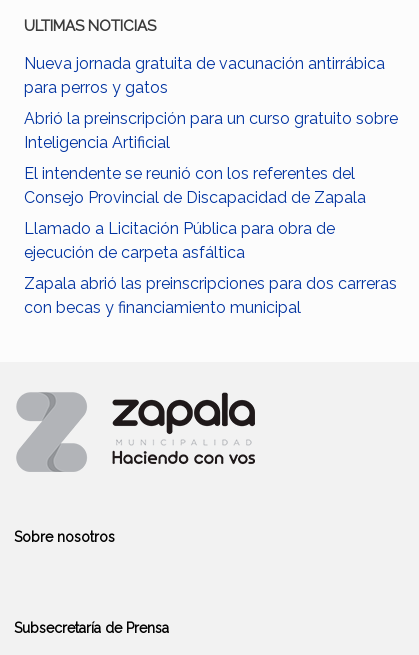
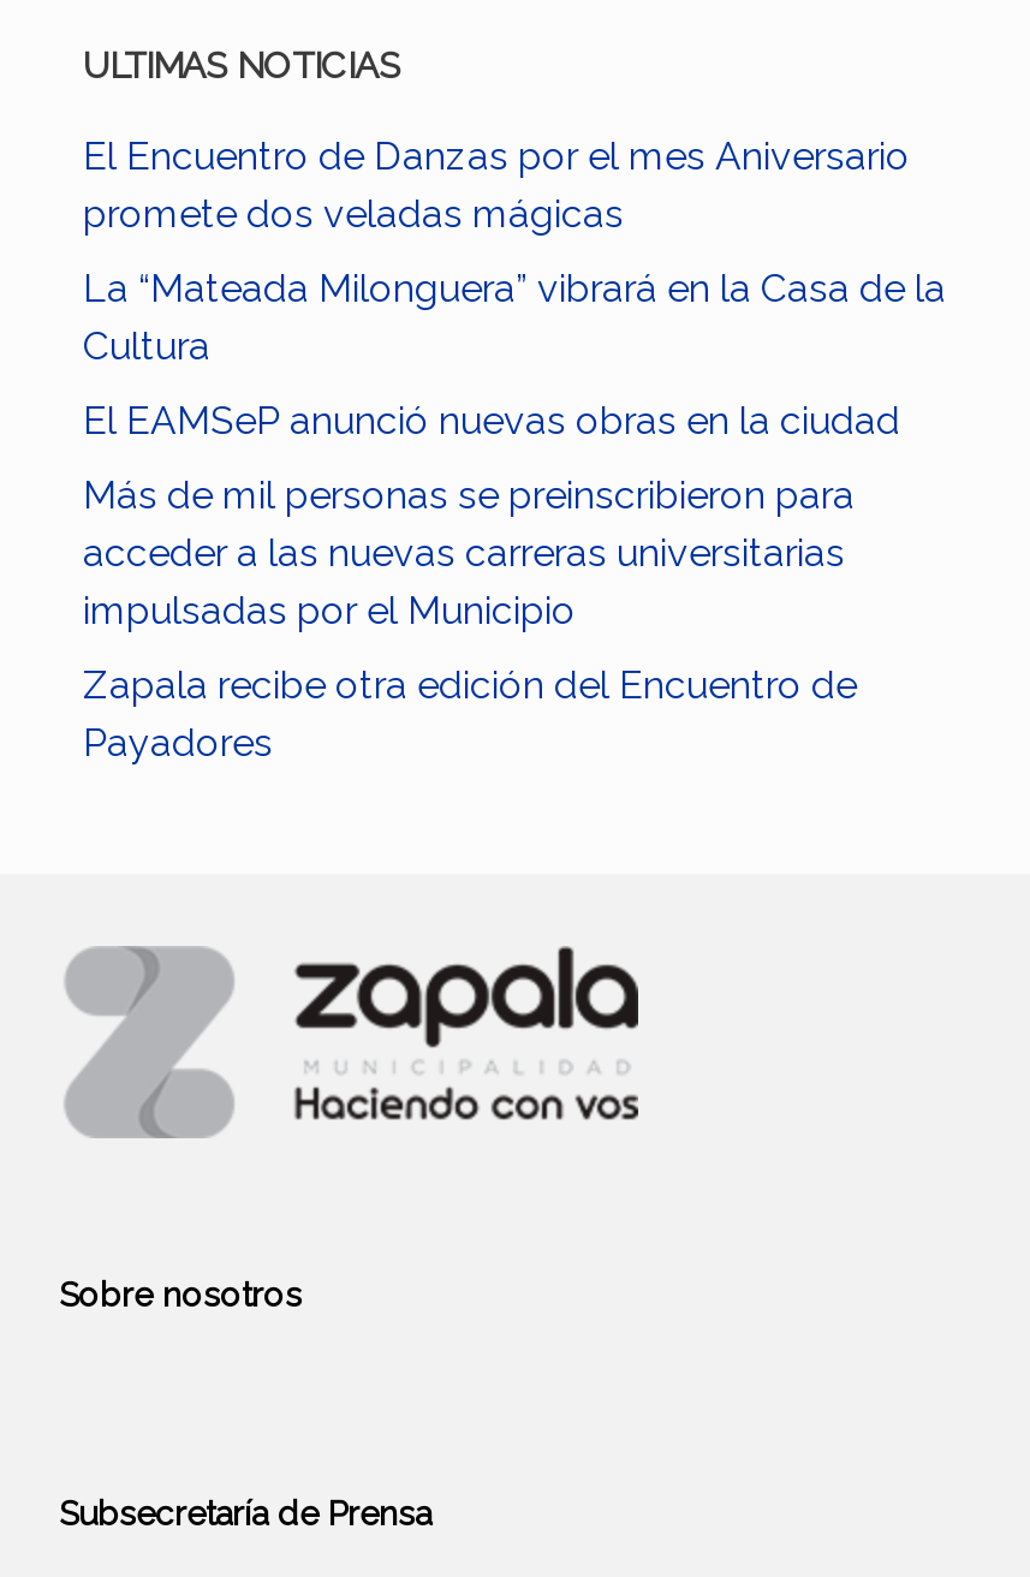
- Nueva jornada gratuita de vacunación antirrábica
- para perros y gatos
+ El Encuentro de Danzas por el mes Aniversario
+ promete dos veladas mágicas

- Abrió la preinscripción para un curso gratuito sobre
- Inteligencia Artificial
+ La “Mateada Milonguera” vibrará en la Casa de la
+ Cultura

- El intendente se reunió con los referentes del
- Consejo Provincial de Discapacidad de Zapala
+ El EAMSeP anunció nuevas obras en la ciudad

- Llamado a Licitación Pública para obra de
- ejecución de carpeta asfáltica
+ Más de mil personas se preinscribieron para
+ acceder a las nuevas carreras universitarias
+ impulsadas por el Municipio

- Zapala abrió las preinscripciones para dos carreras
- con becas y financiamiento municipal
+ Zapala recibe otra edición del Encuentro de
+ Payadores
